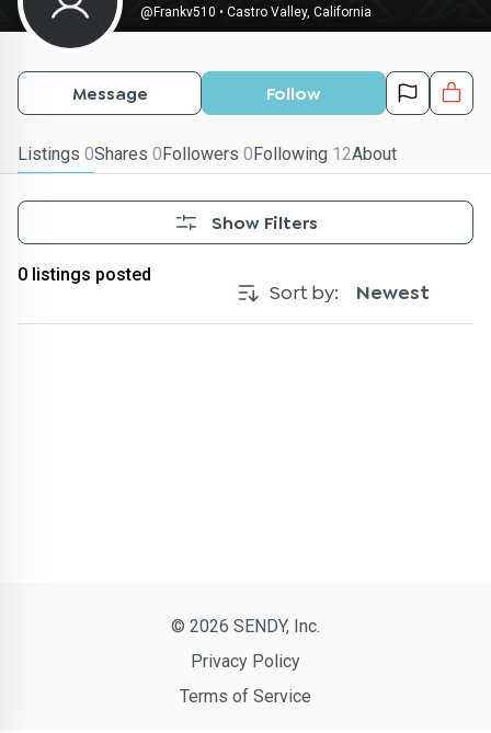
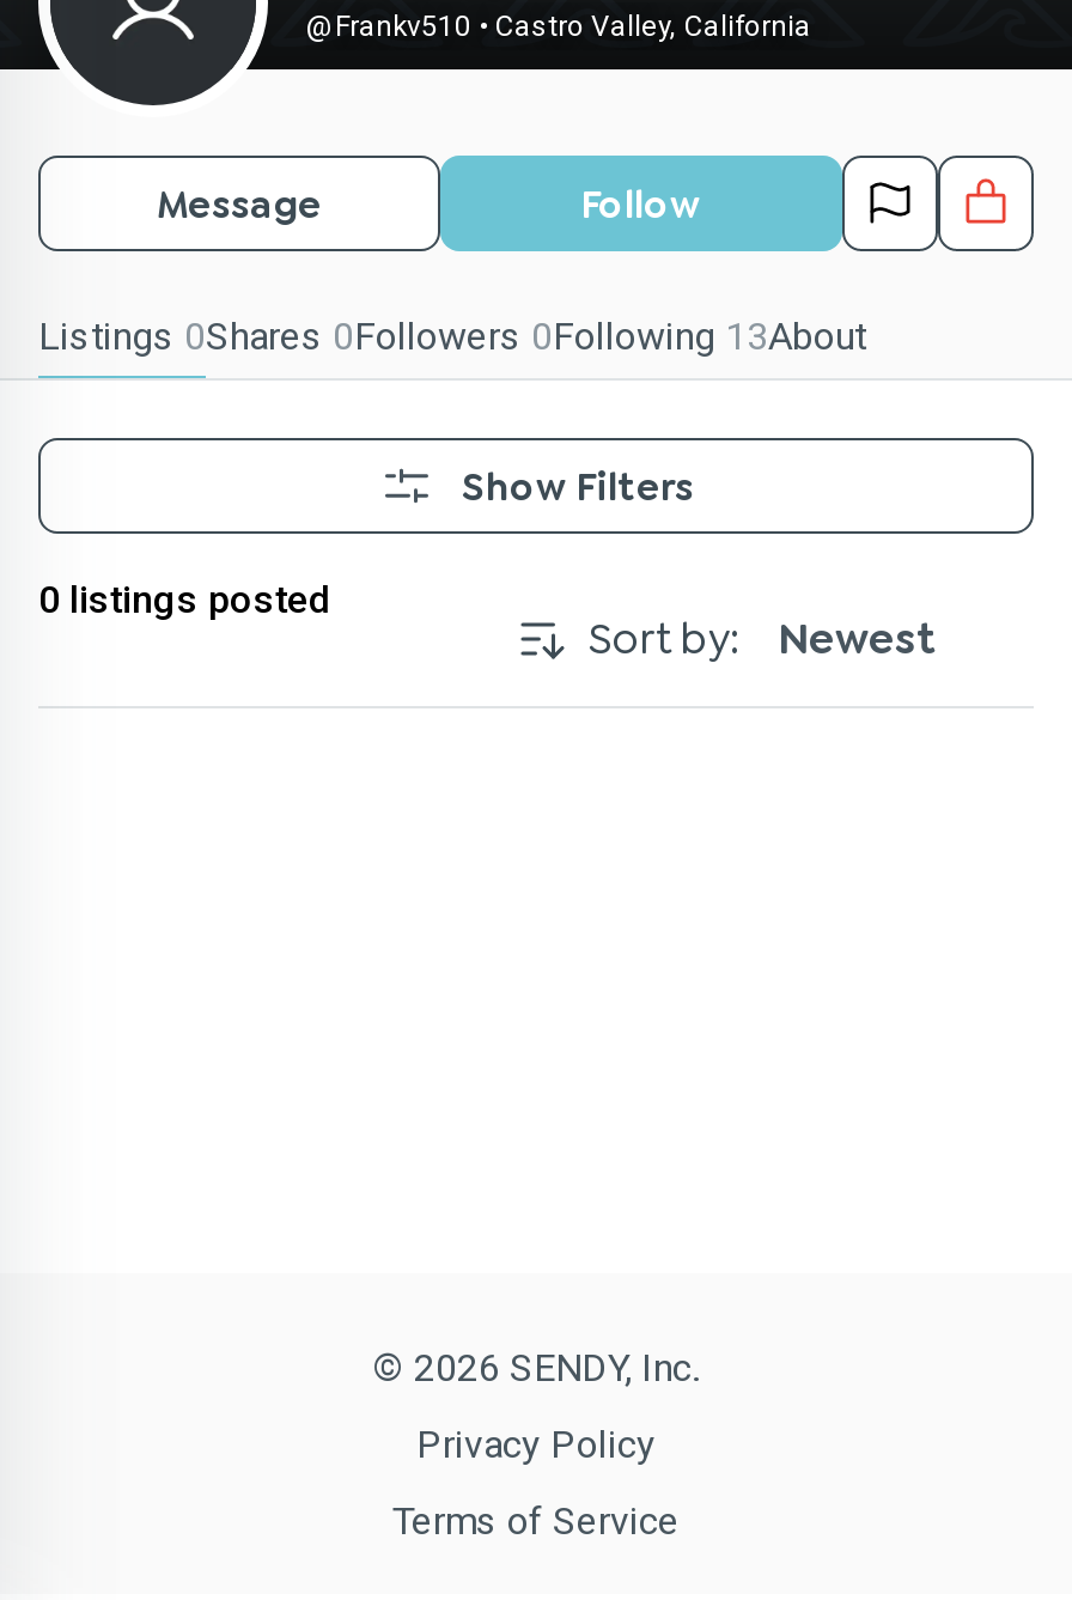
- Listings 0Shares 0Followers 0Following 12About
+ Listings 0Shares 0Followers 0Following 13About
